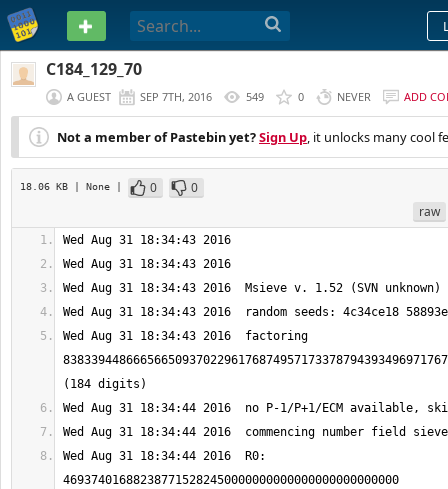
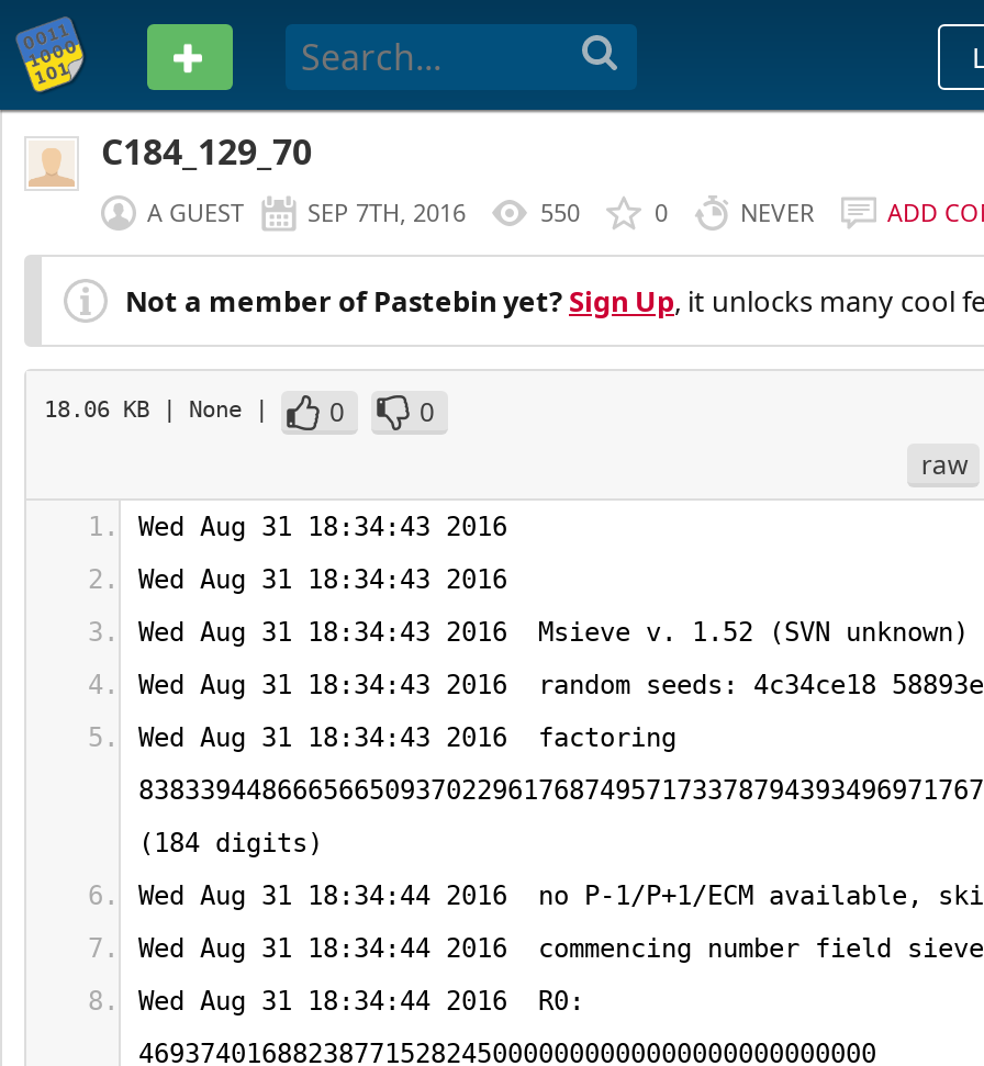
- 549
+ 550
